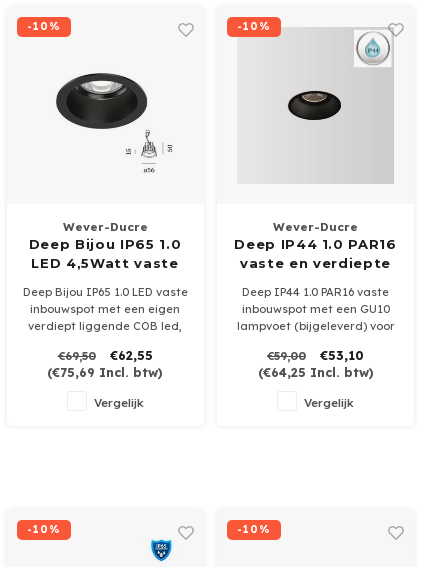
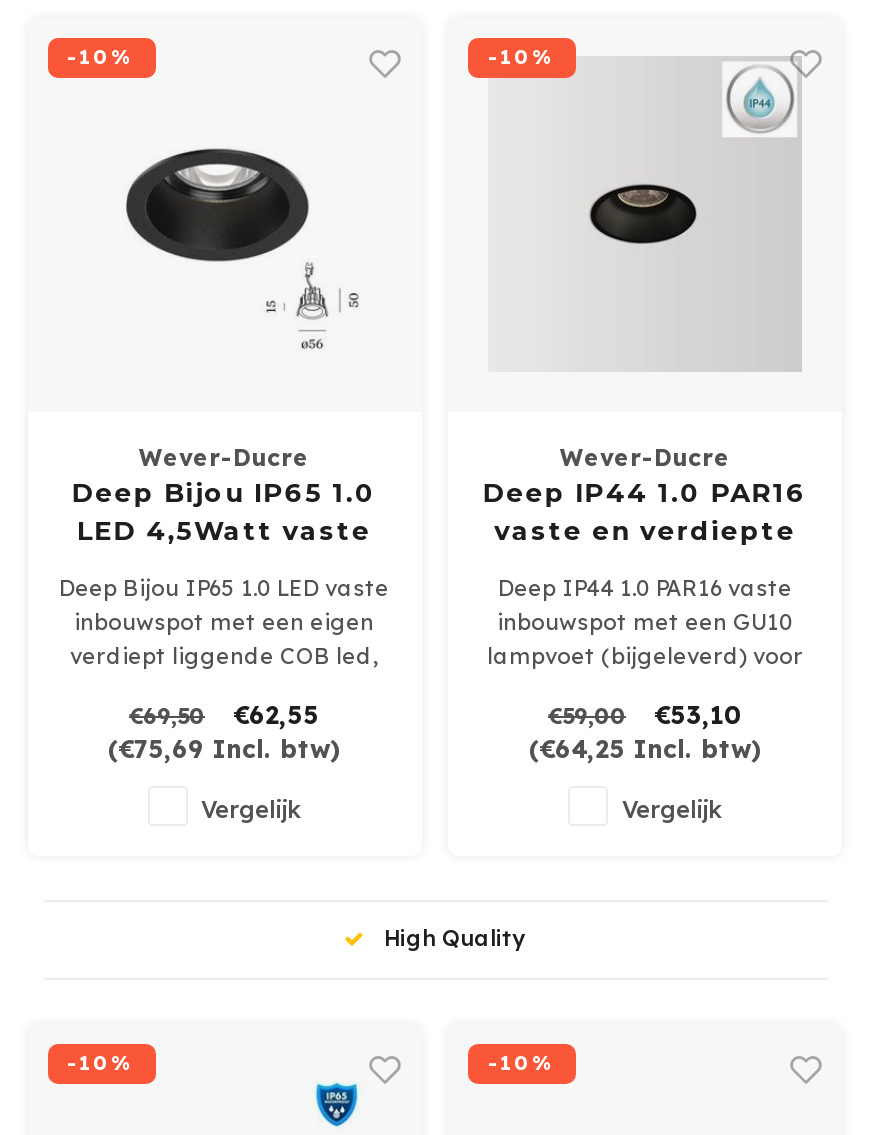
+ High Quality
